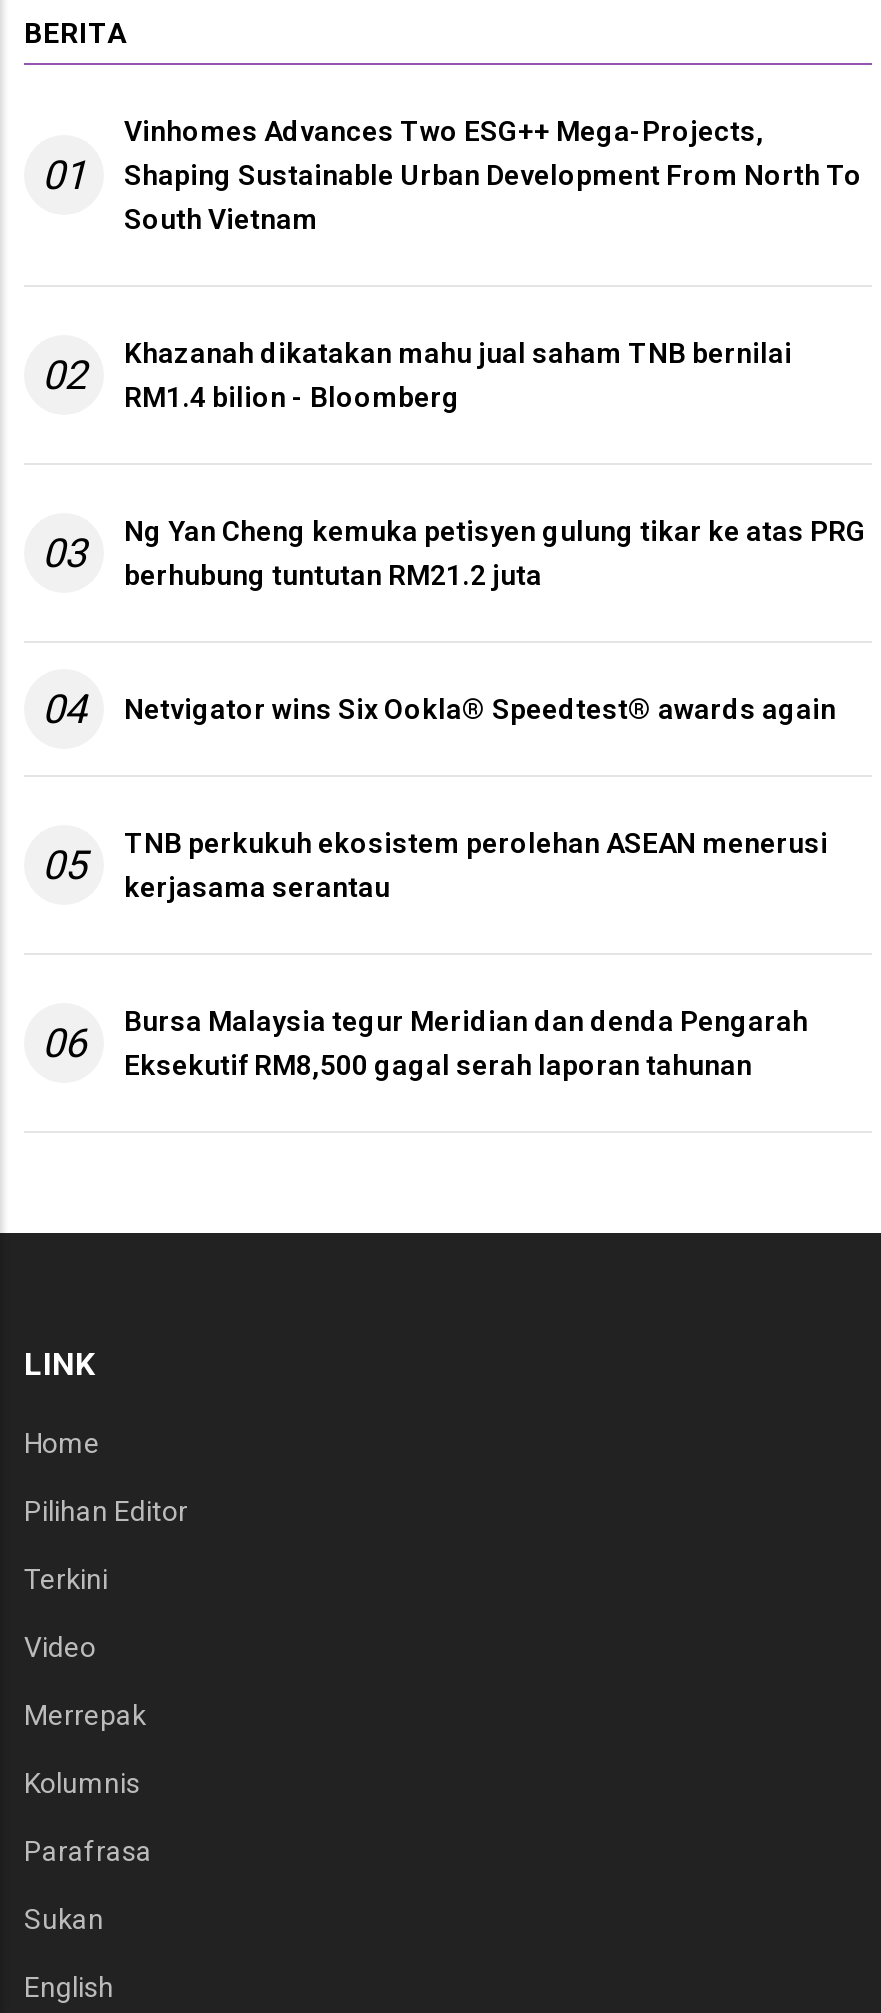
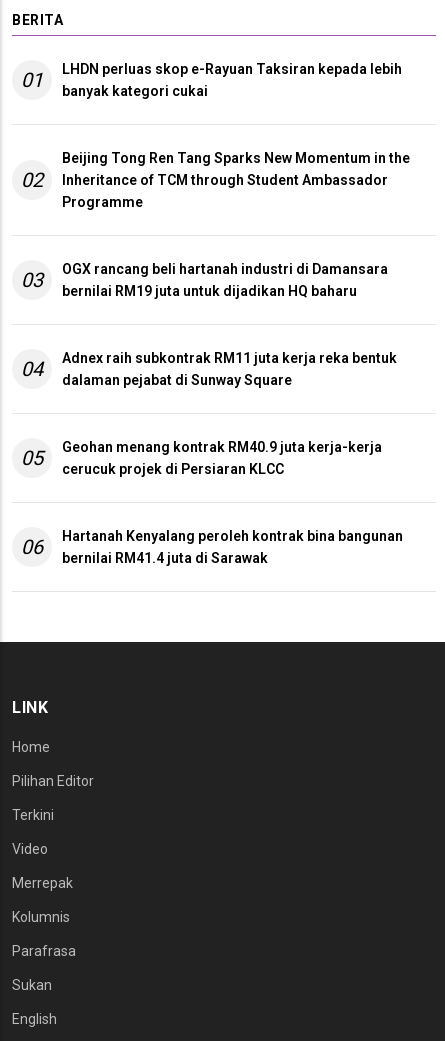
- Vinhomes Advances Two ESG++ Mega-Projects,
- Shaping Sustainable Urban Development From North To
- South Vietnam
+ LHDN perluas skop e-Rayuan Taksiran kepada lebih
+ banyak kategori cukai

- Khazanah dikatakan mahu jual saham TNB bernilai
- RM1.4 bilion - Bloomberg
+ Beijing Tong Ren Tang Sparks New Momentum in the
+ Inheritance of TCM through Student Ambassador
+ Programme

- Ng Yan Cheng kemuka petisyen gulung tikar ke atas PRG
- berhubung tuntutan RM21.2 juta
+ OGX rancang beli hartanah industri di Damansara
+ bernilai RM19 juta untuk dijadikan HQ baharu

- Netvigator wins Six Ookla® Speedtest® awards again
+ Adnex raih subkontrak RM11 juta kerja reka bentuk
+ dalaman pejabat di Sunway Square

- TNB perkukuh ekosistem perolehan ASEAN menerusi
- kerjasama serantau
+ Geohan menang kontrak RM40.9 juta kerja-kerja
+ cerucuk projek di Persiaran KLCC

- Bursa Malaysia tegur Meridian dan denda Pengarah
- Eksekutif RM8,500 gagal serah laporan tahunan
+ Hartanah Kenyalang peroleh kontrak bina bangunan
+ bernilai RM41.4 juta di Sarawak
